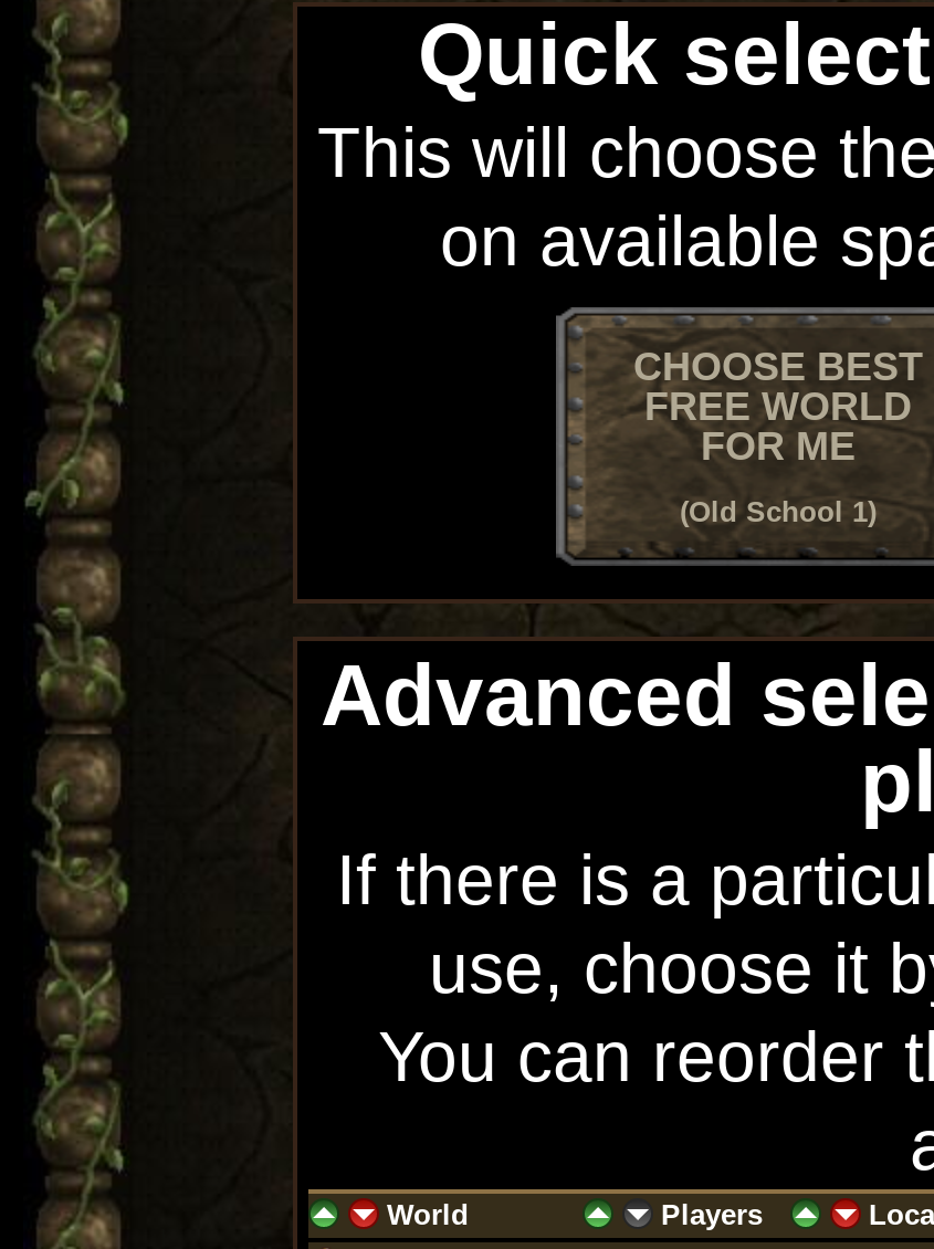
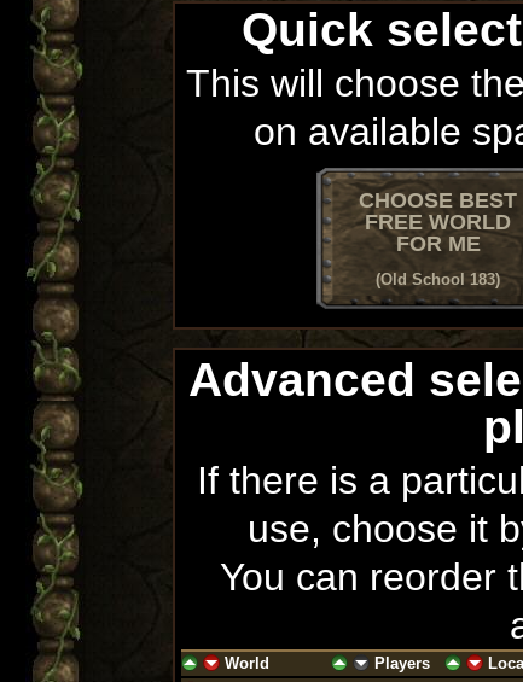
- (Old School 1)
+ (Old School 183)
